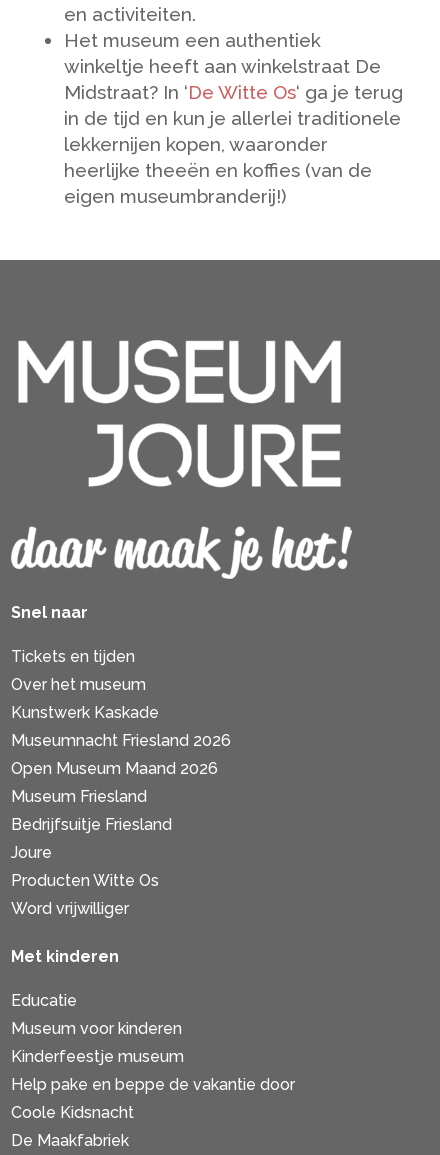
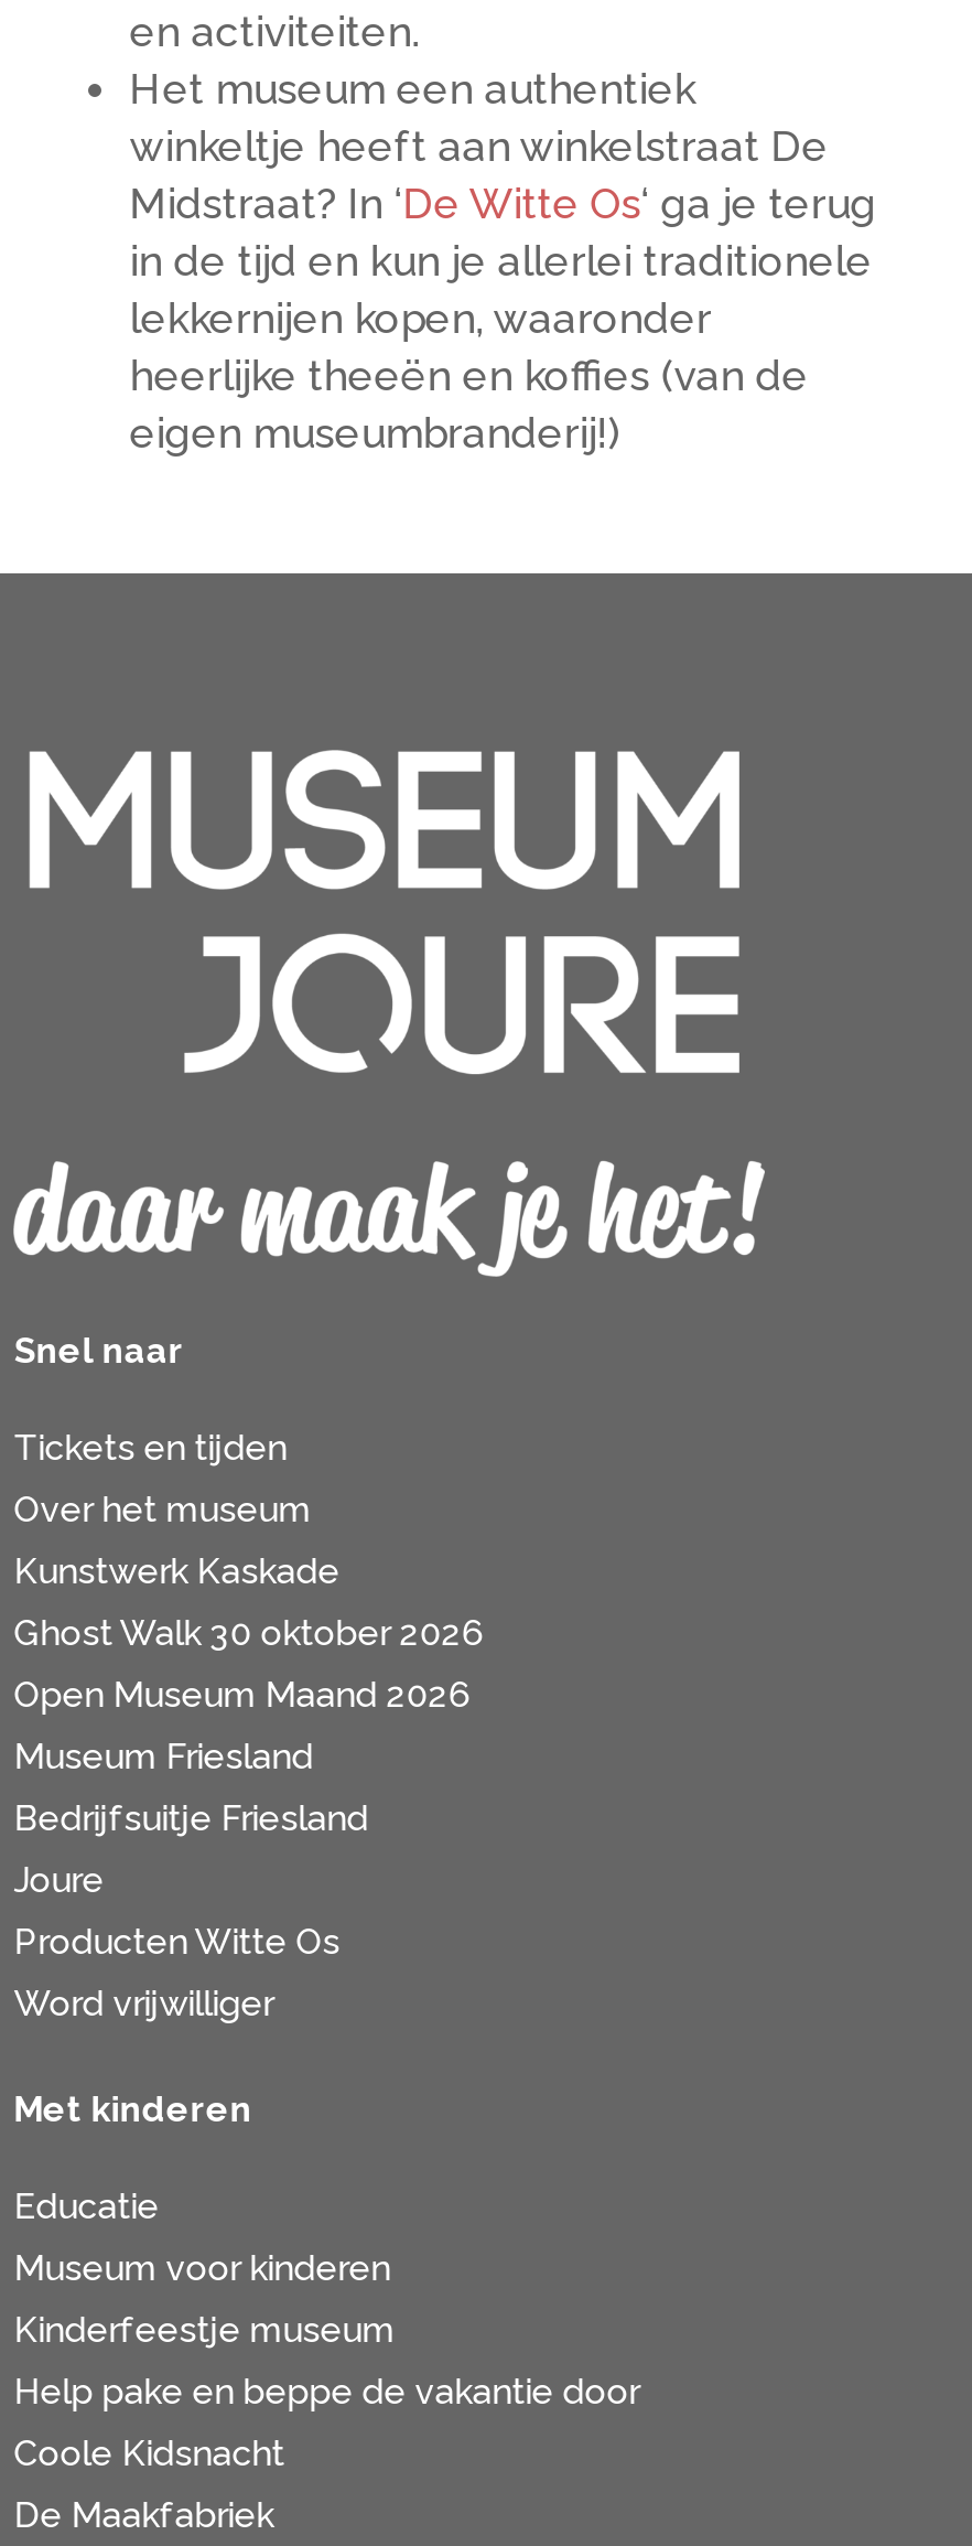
- Museumnacht Friesland 2026
+ Ghost Walk 30 oktober 2026
